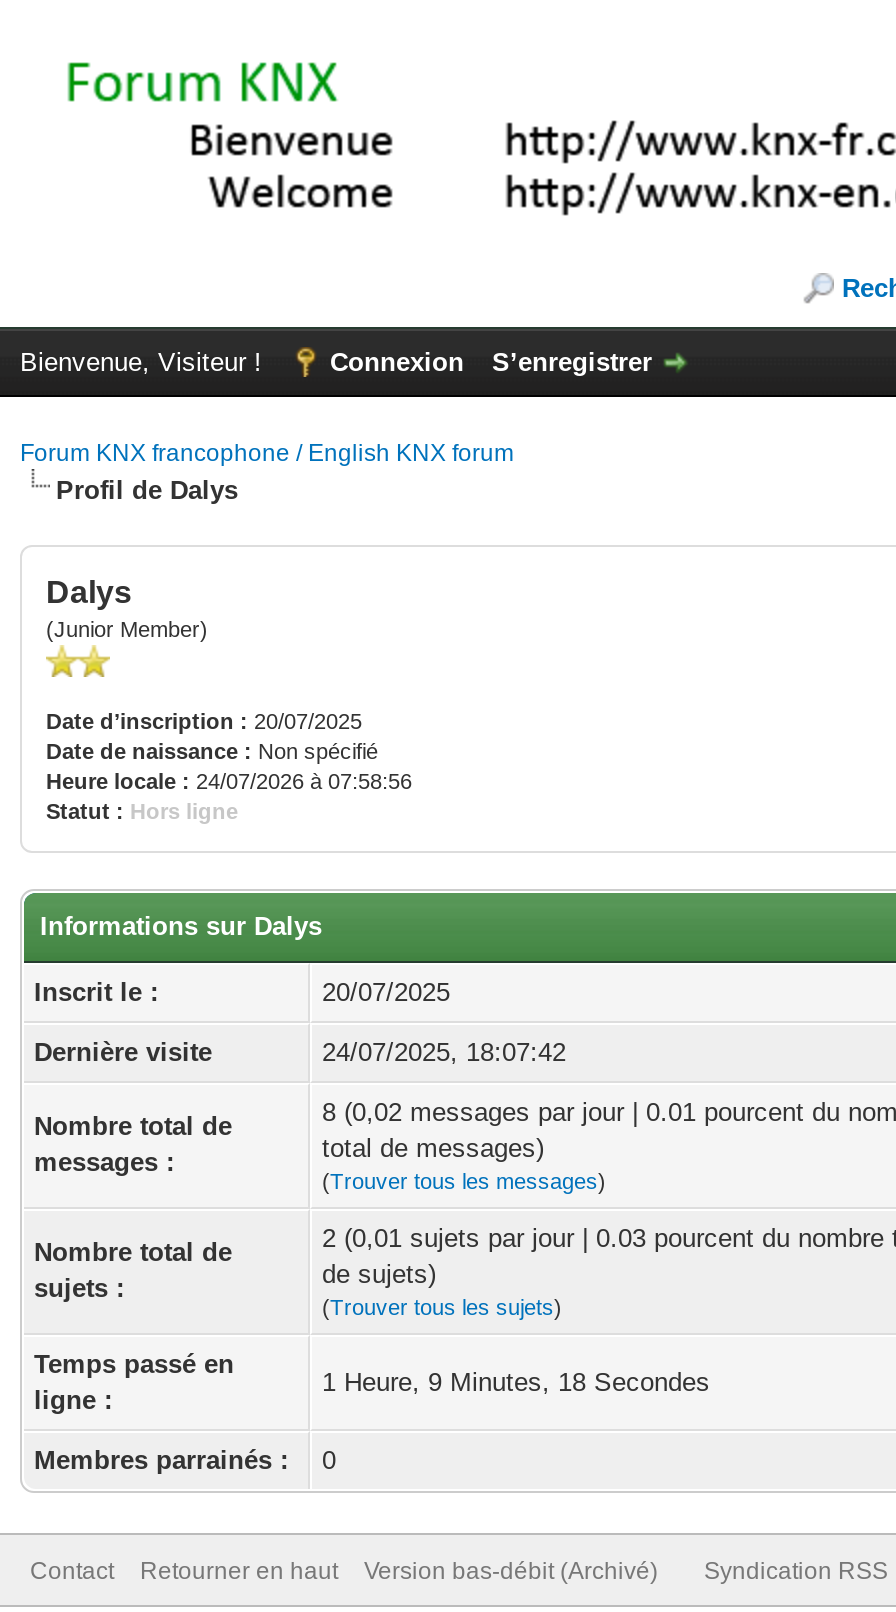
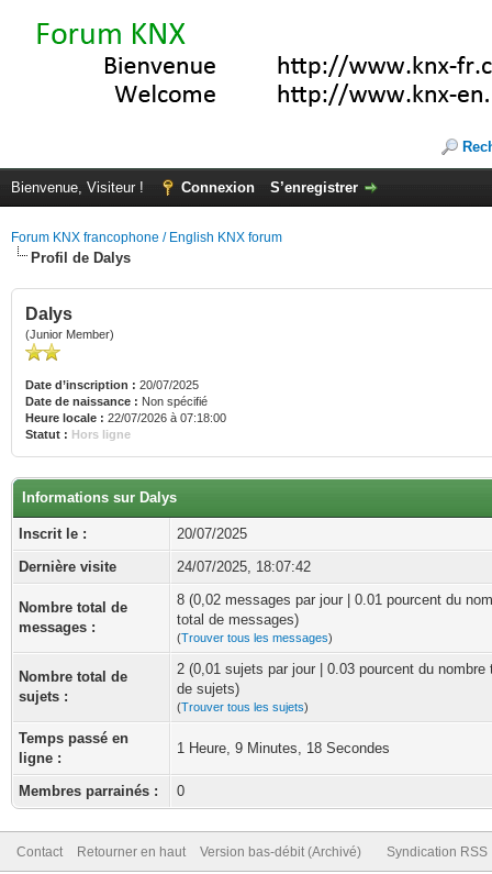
- Heure locale : 24/07/2026 à 07:58:56
+ Heure locale : 22/07/2026 à 07:18:00
